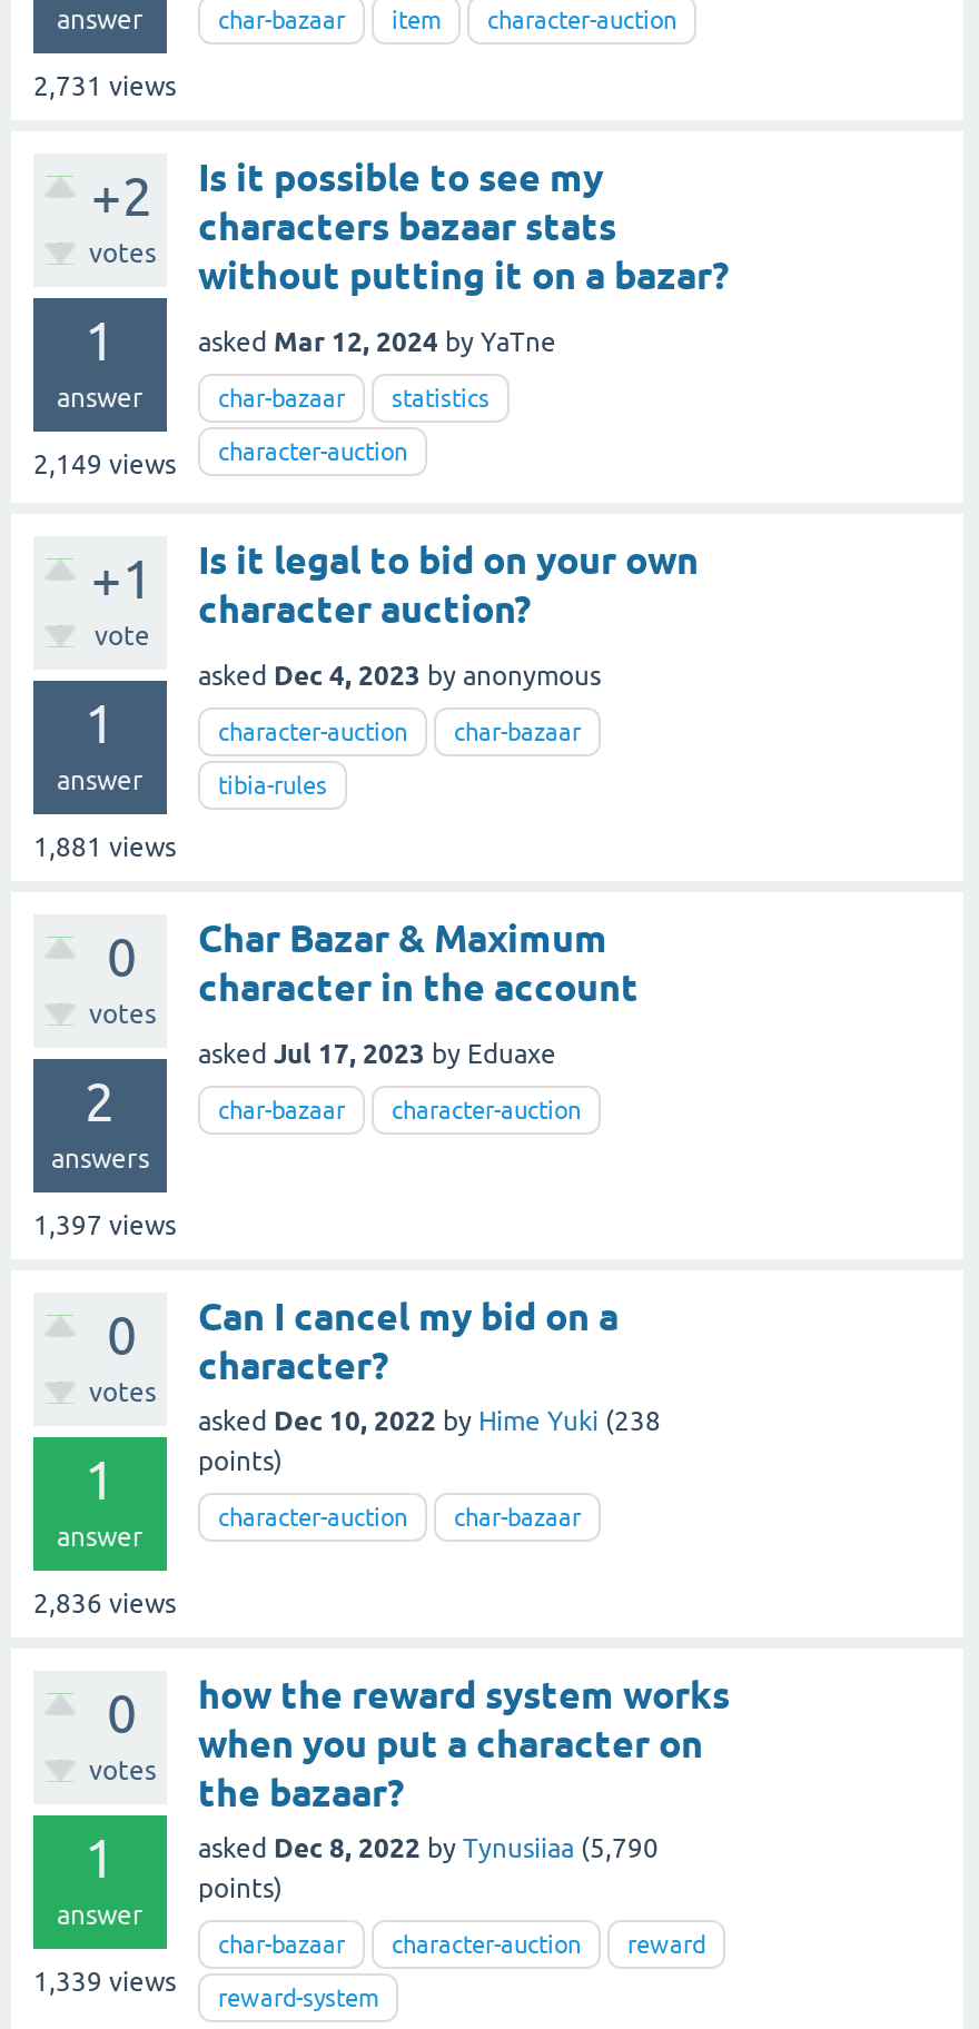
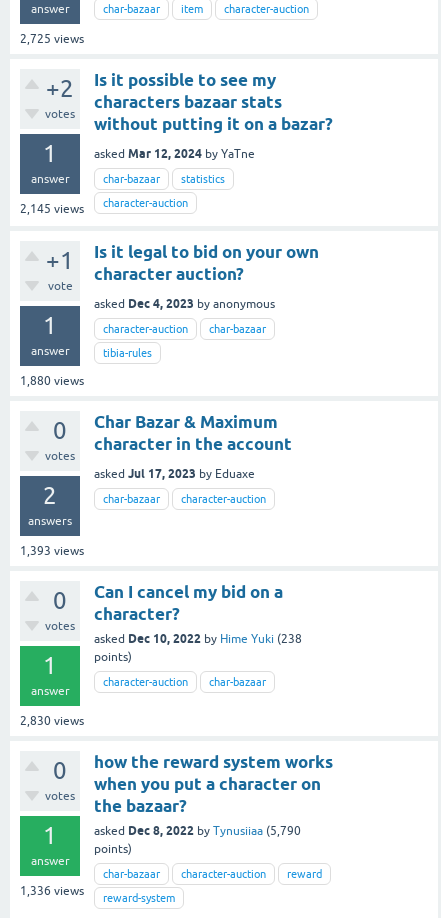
- 2,731 views
+ 2,725 views

- 2,149 views character-auction
+ 2,145 views character-auction

- 1,881 views
+ 1,880 views

- 1,397 views
+ 1,393 views

- 2,836 views
+ 2,830 views

- 1,339 views reward-system
+ 1,336 views reward-system
